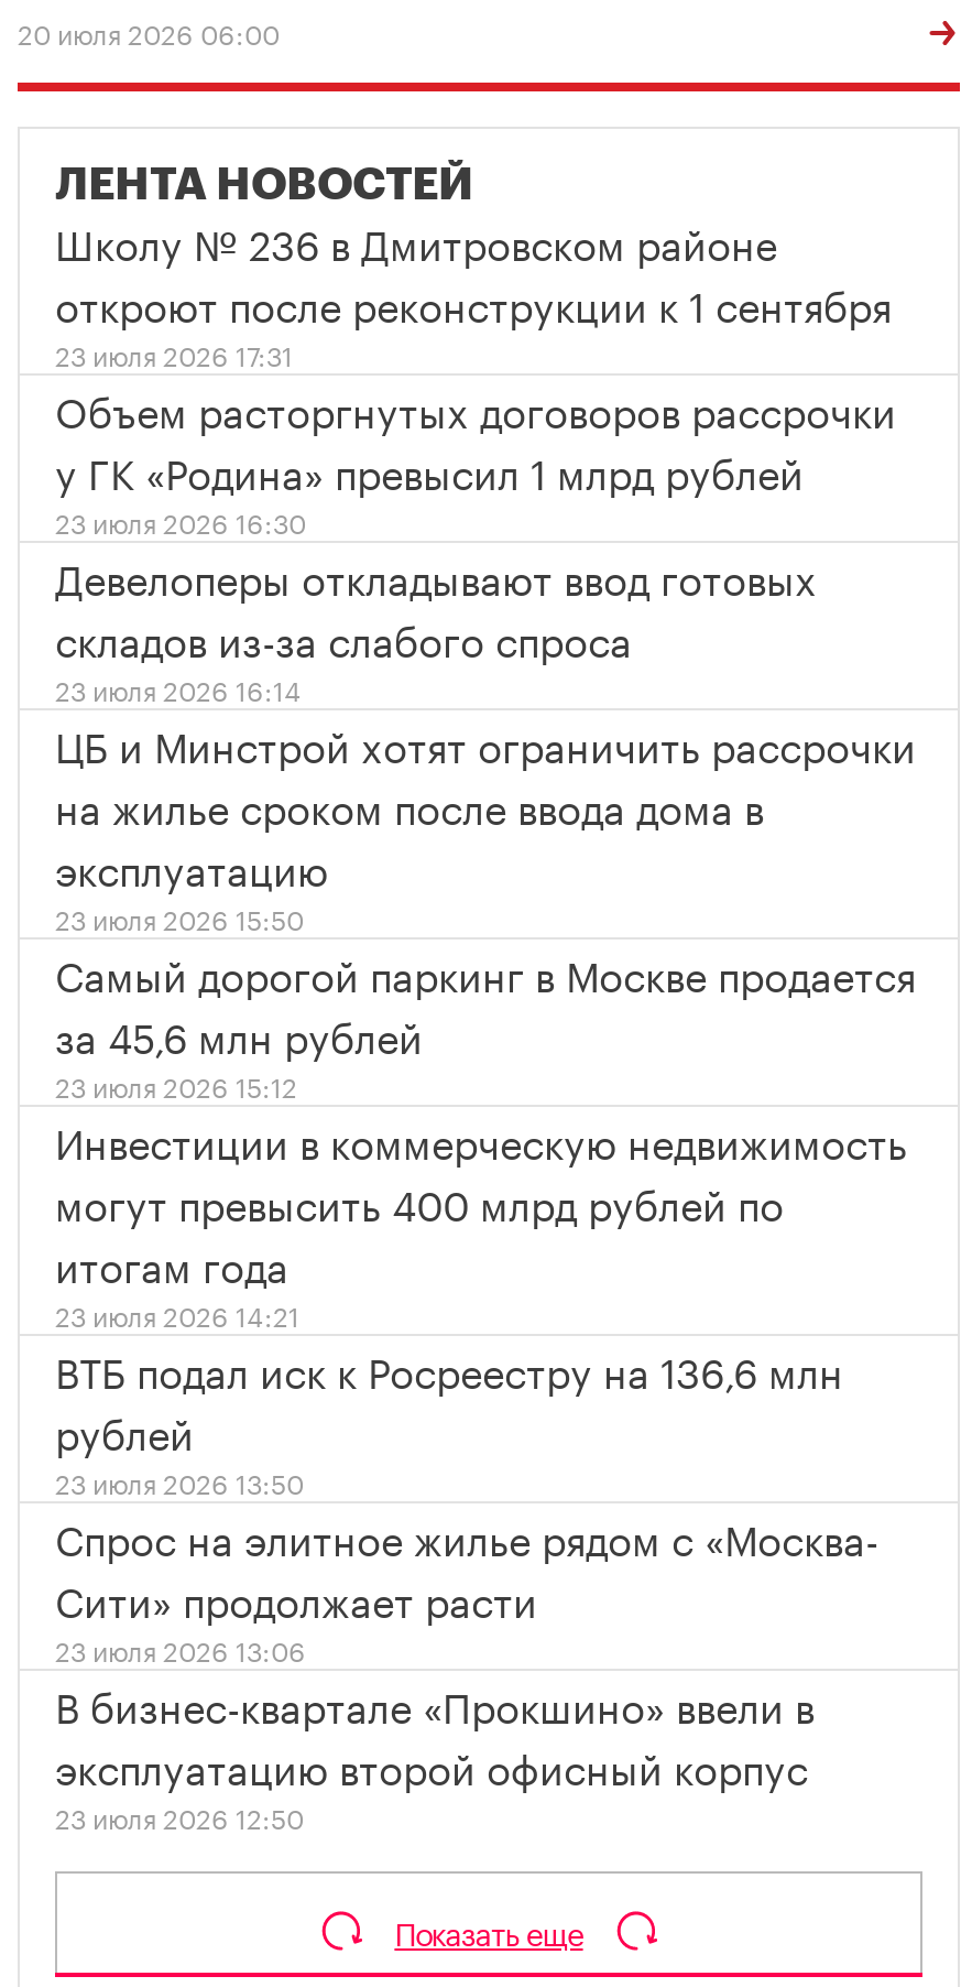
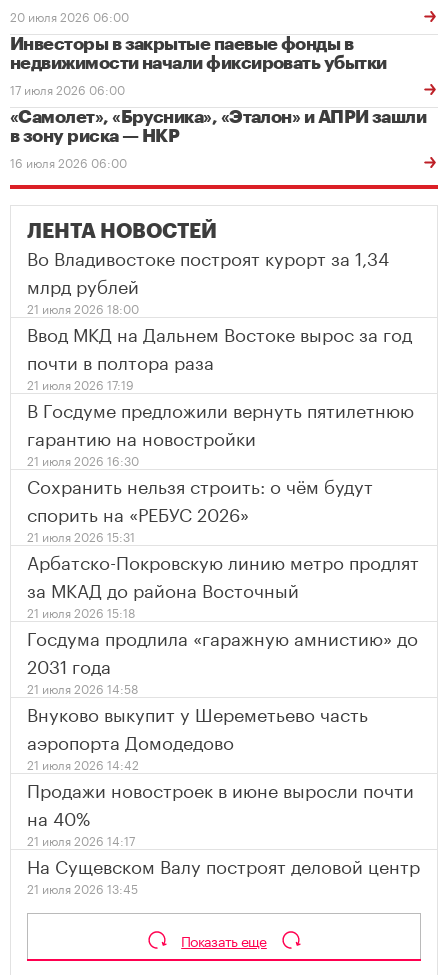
+ Инвесторы в закрытые паевые фонды в
+ недвижимости начали фиксировать убытки
+ 17 июля 2026 06:00
+ «Самолет», «Брусника», «Эталон» и АПРИ зашли
+ в зону риска — НКР
+ 16 июля 2026 06:00

moved down: ЛЕНТА НОВОСТЕЙ

- Школу № 236 в Дмитровском районе
- откроют после реконструкции к 1 сентября
- 23 июля 2026 17:31
- Объем расторгнутых договоров рассрочки
- у ГК «Родина» превысил 1 млрд рублей
- 23 июля 2026 16:30
- Девелоперы откладывают ввод готовых
- складов из-за слабого спроса
- 23 июля 2026 16:14
- ЦБ и Минстрой хотят ограничить рассрочки
- на жилье сроком после ввода дома в
- эксплуатацию
- 23 июля 2026 15:50
- Самый дорогой паркинг в Москве продается
- за 45,6 млн рублей
- 23 июля 2026 15:12
- Инвестиции в коммерческую недвижимость
- могут превысить 400 млрд рублей по
- итогам года
- 23 июля 2026 14:21
- ВТБ подал иск к Росреестру на 136,6 млн
- рублей
- 23 июля 2026 13:50
- Спрос на элитное жилье рядом с «Москва-
- Сити» продолжает расти
- 23 июля 2026 13:06
- В бизнес-квартале «Прокшино» ввели в
- эксплуатацию второй офисный корпус
- 23 июля 2026 12:50
+ Во Владивостоке построят курорт за 1,34
+ млрд рублей
+ 21 июля 2026 18:00
+ Ввод МКД на Дальнем Востоке вырос за год
+ почти в полтора раза
+ 21 июля 2026 17:19
+ В Госдуме предложили вернуть пятилетнюю
+ гарантию на новостройки
+ 21 июля 2026 16:30
+ Сохранить нельзя строить: о чём будут
+ спорить на «РЕБУС 2026»
+ 21 июля 2026 15:31
+ Арбатско-Покровскую линию метро продлят
+ за МКАД до района Восточный
+ 21 июля 2026 15:18
+ Госдума продлила «гаражную амнистию» до
+ 2031 года
+ 21 июля 2026 14:58
+ Внуково выкупит у Шереметьево часть
+ аэропорта Домодедово
+ 21 июля 2026 14:42
+ Продажи новостроек в июне выросли почти
+ на 40%
+ 21 июля 2026 14:17
+ На Сущевском Валу построят деловой центр
+ 21 июля 2026 13:45
